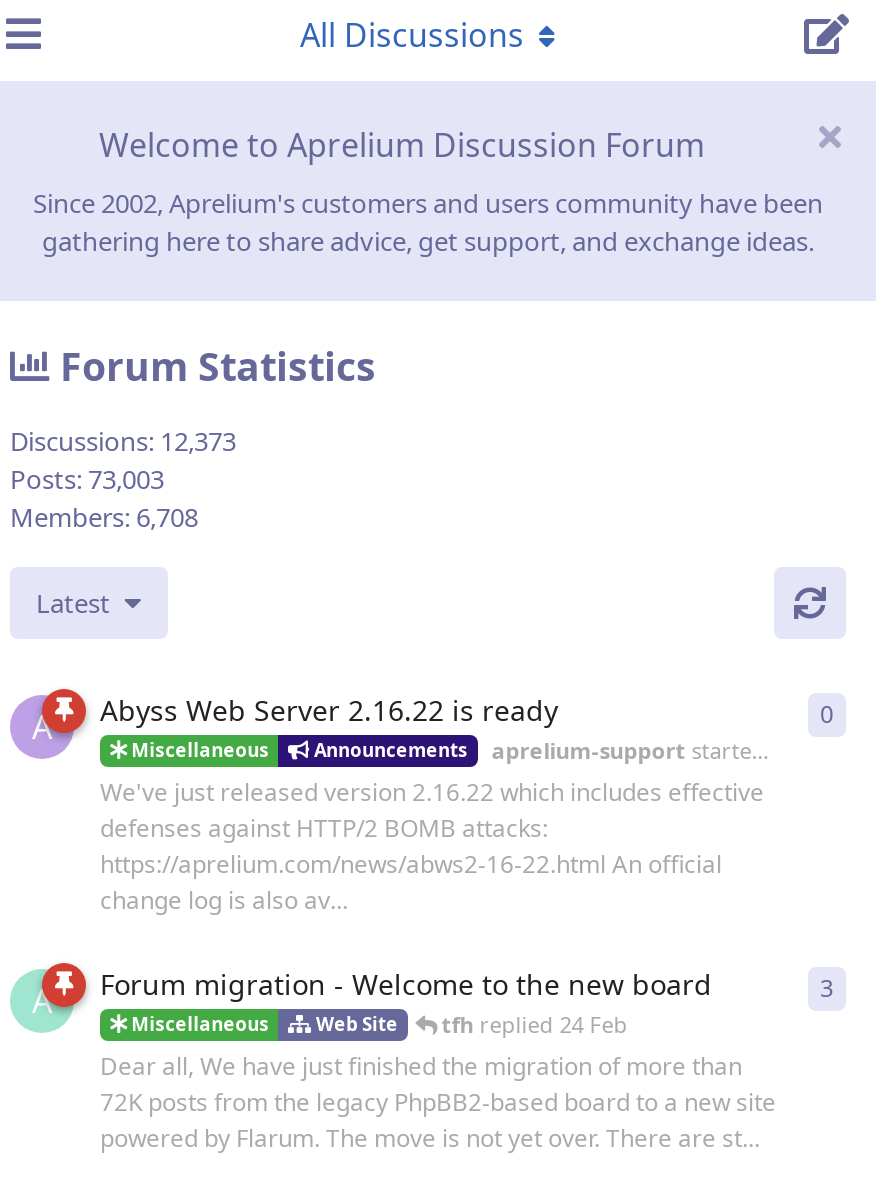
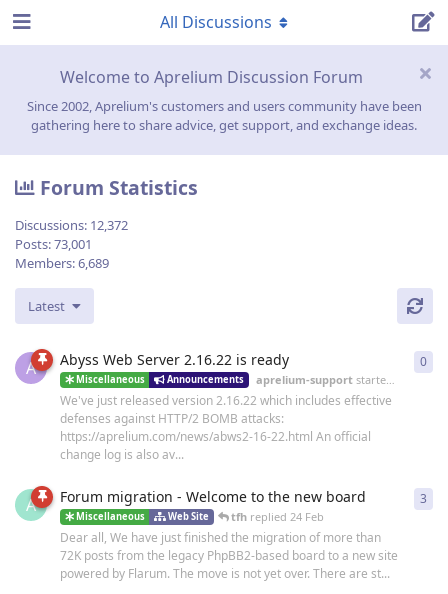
- Discussions: 12,373
+ Discussions: 12,372

- Posts: 73,003
+ Posts: 73,001

- Members: 6,708
+ Members: 6,689
